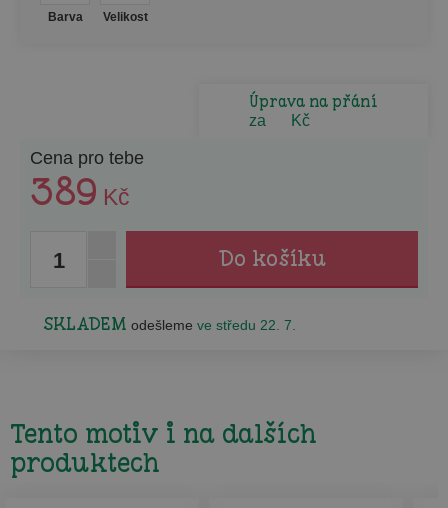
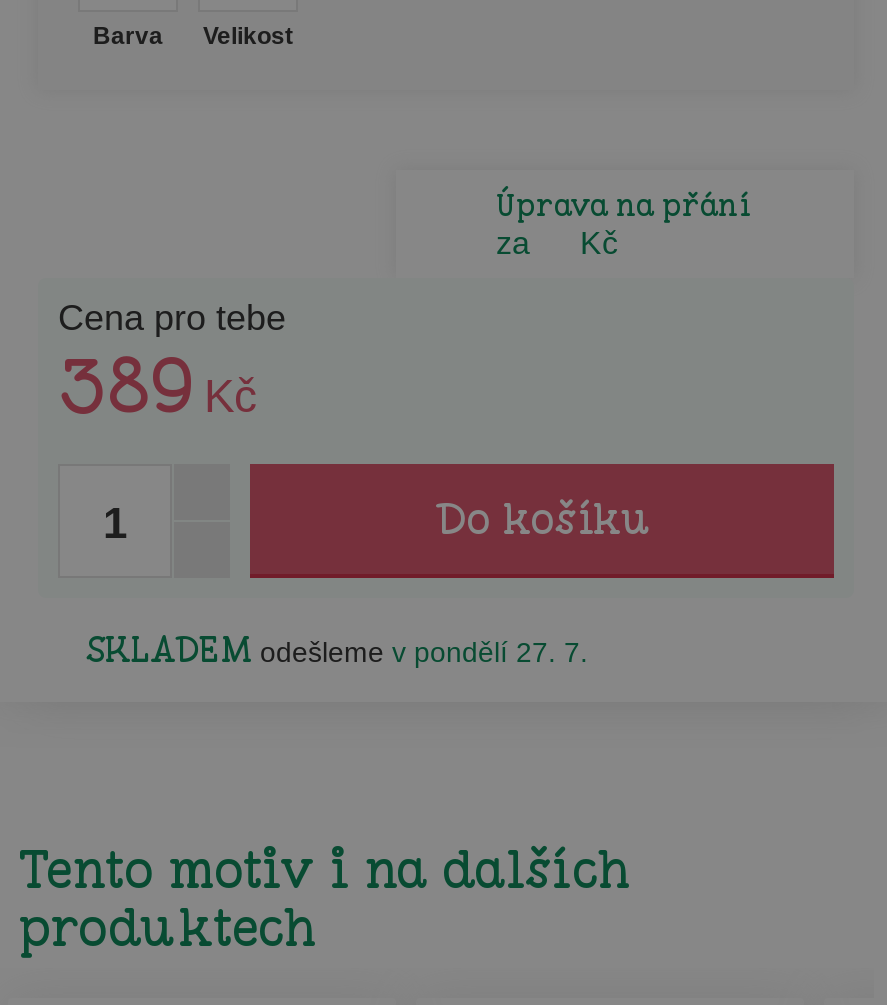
- SKLADEM odešleme ve středu 22. 7.
+ SKLADEM odešleme v pondělí 27. 7.
